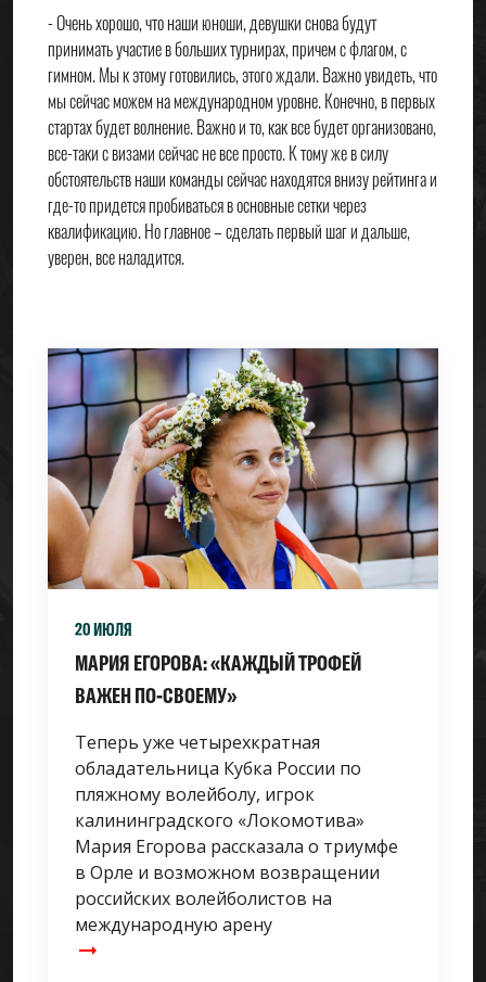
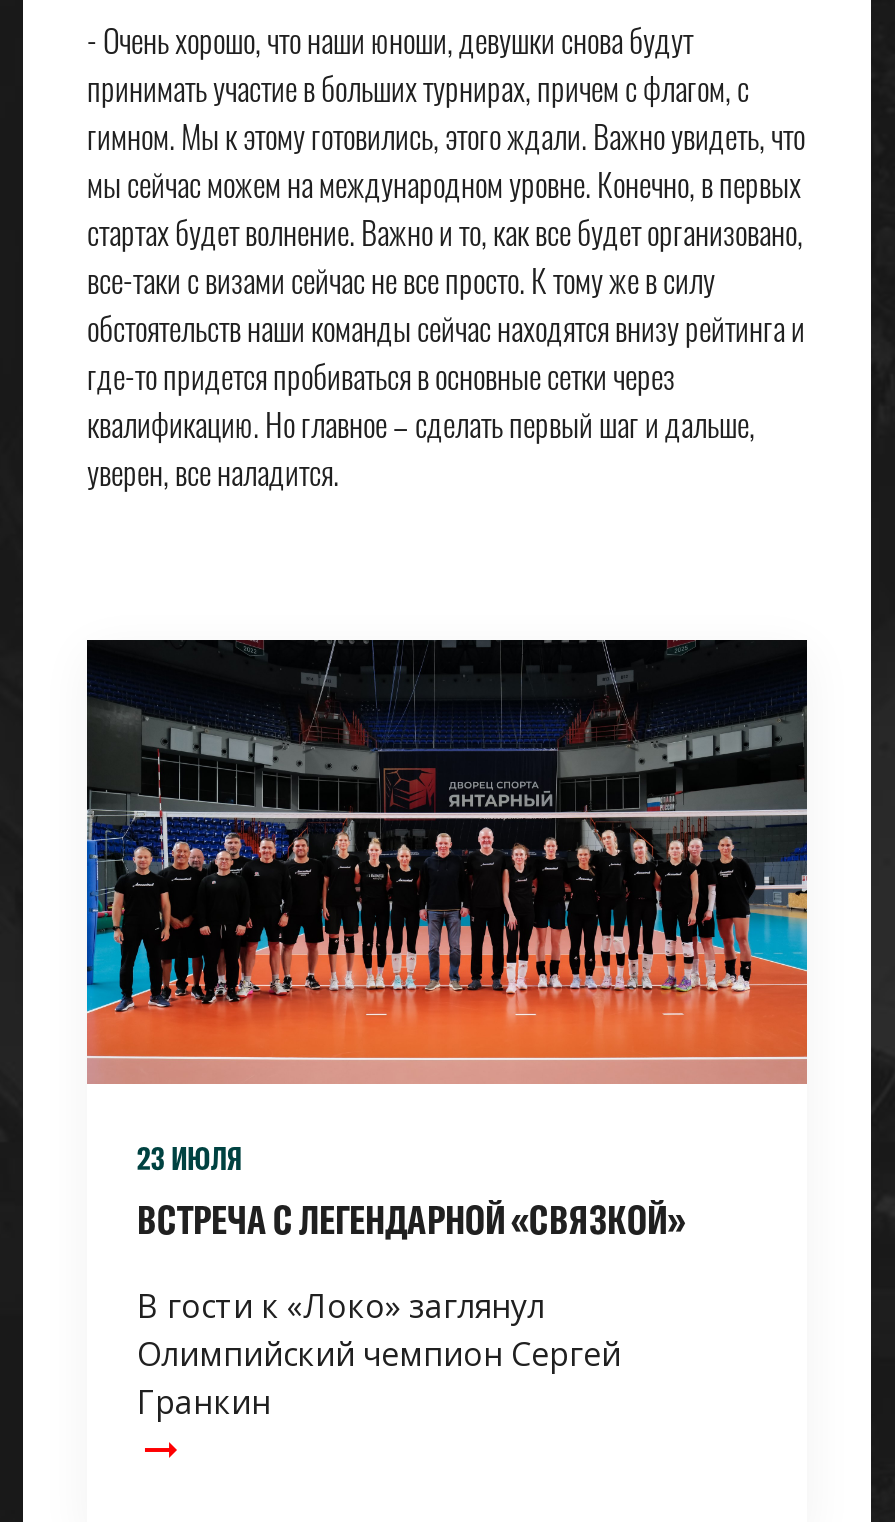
- [image]
- 20 ИЮЛЯ
- МАРИЯ ЕГОРОВА: «КАЖДЫЙ ТРОФЕЙ
- ВАЖЕН ПО-СВОЕМУ»
+ [image]
+ 23 ИЮЛЯ
+ ВСТРЕЧА С ЛЕГЕНДАРНОЙ «СВЯЗКОЙ»

- Теперь уже четырехкратная
- обладательница Кубка России по
- пляжному волейболу, игрок
- калининградского «Локомотива»
- Мария Егорова рассказала о триумфе
- в Орле и возможном возвращении
- российских волейболистов на
- международную арену
+ В гости к «Локо» заглянул
+ Олимпийский чемпион Сергей
+ Гранкин
